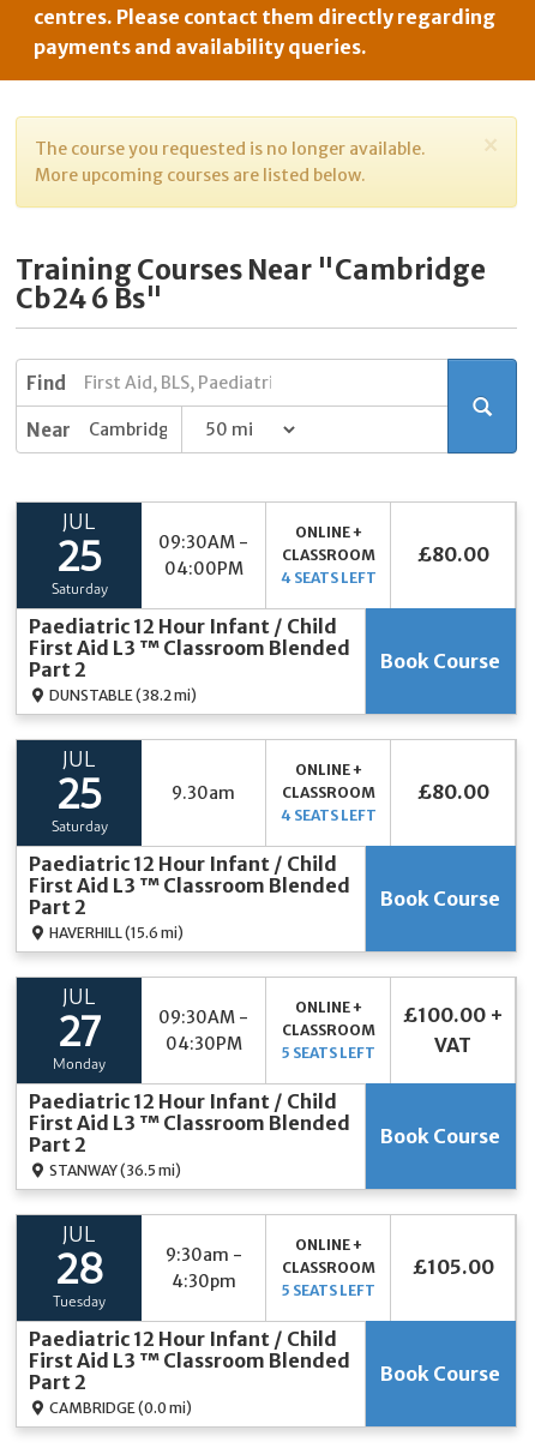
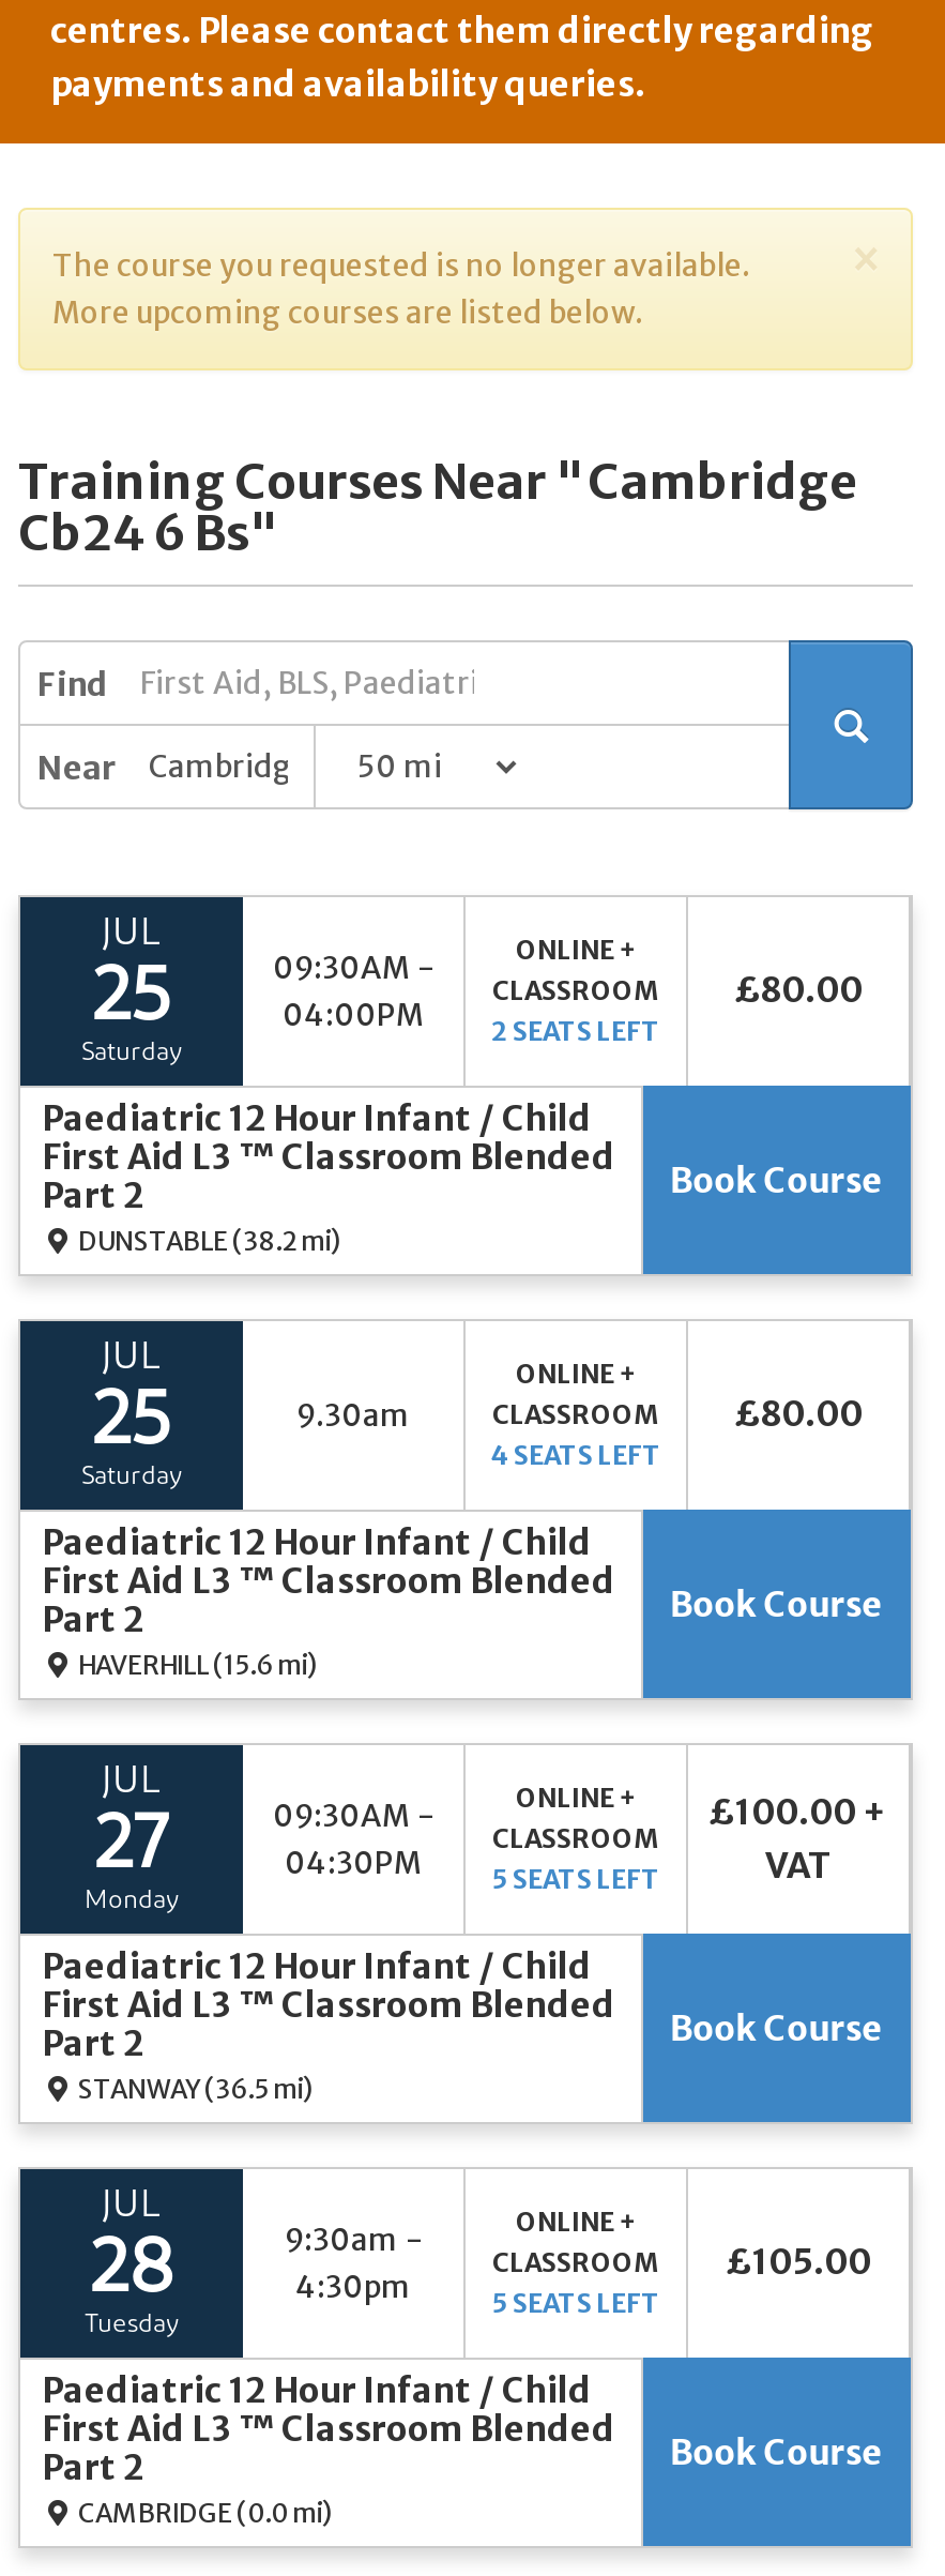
- 4 SEATS LEFT
+ 2 SEATS LEFT
